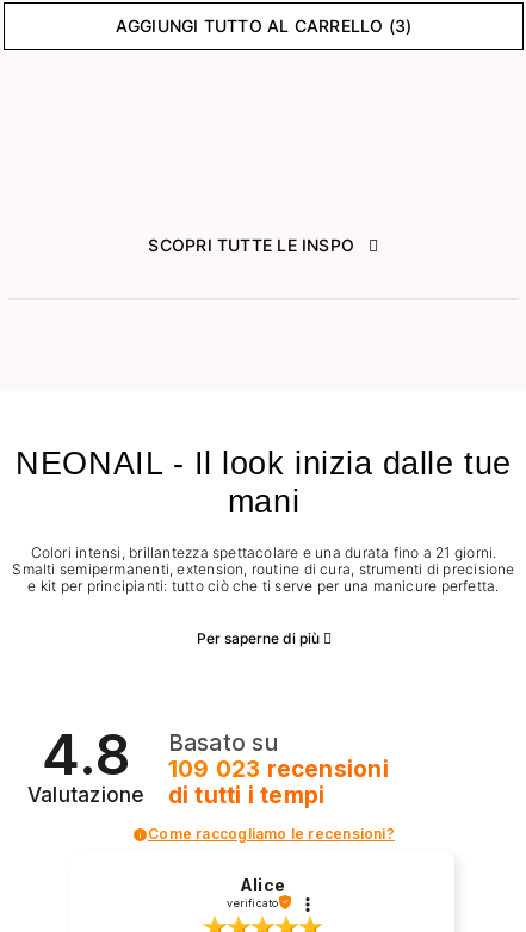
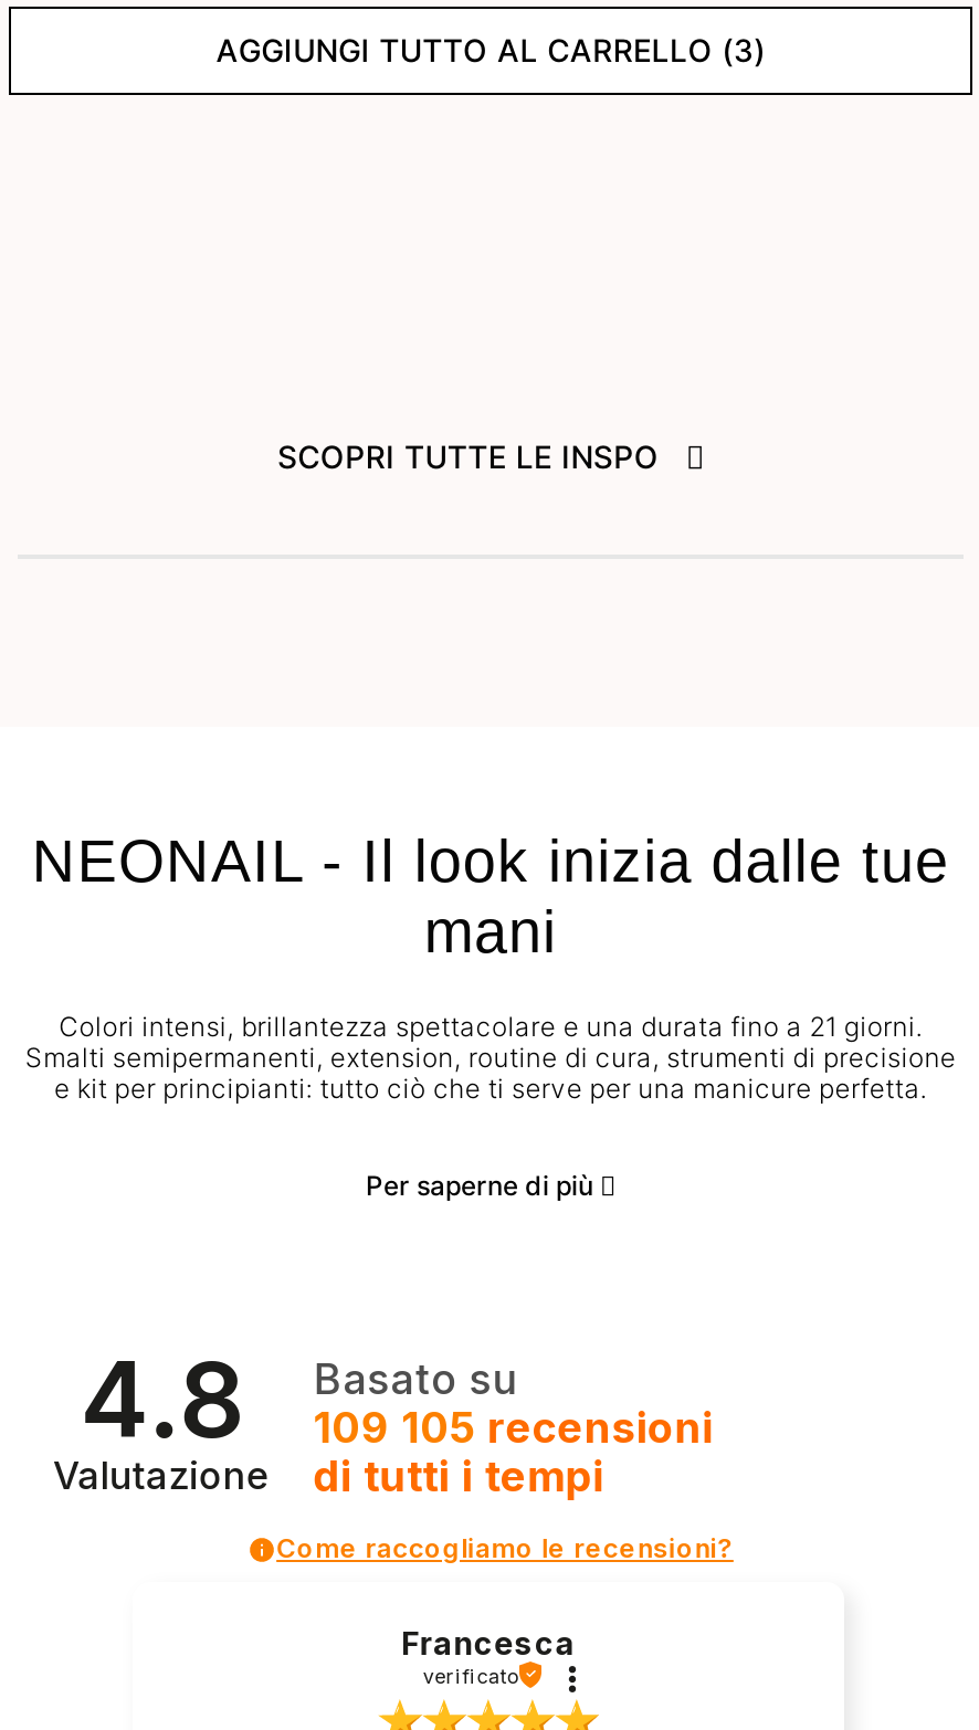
- 4.8 109 023 recensioni Basato su
+ 4.8 109 105 recensioni Basato su

- Alice
+ Francesca
